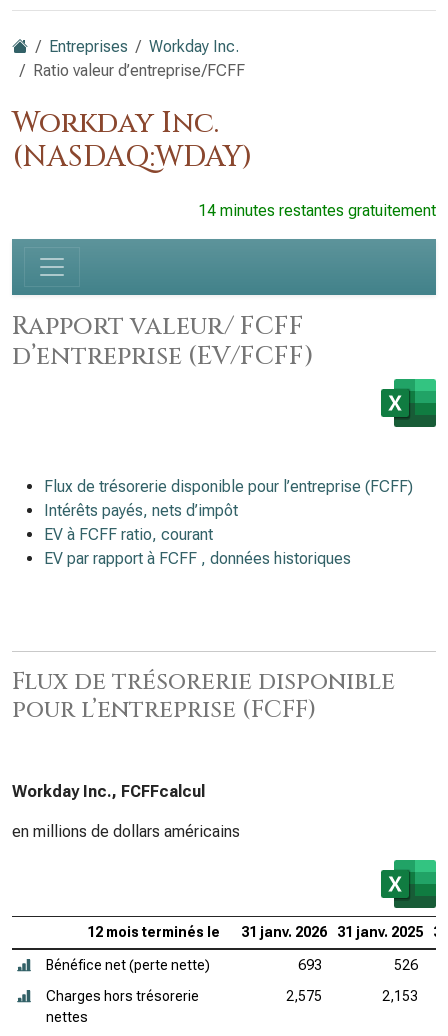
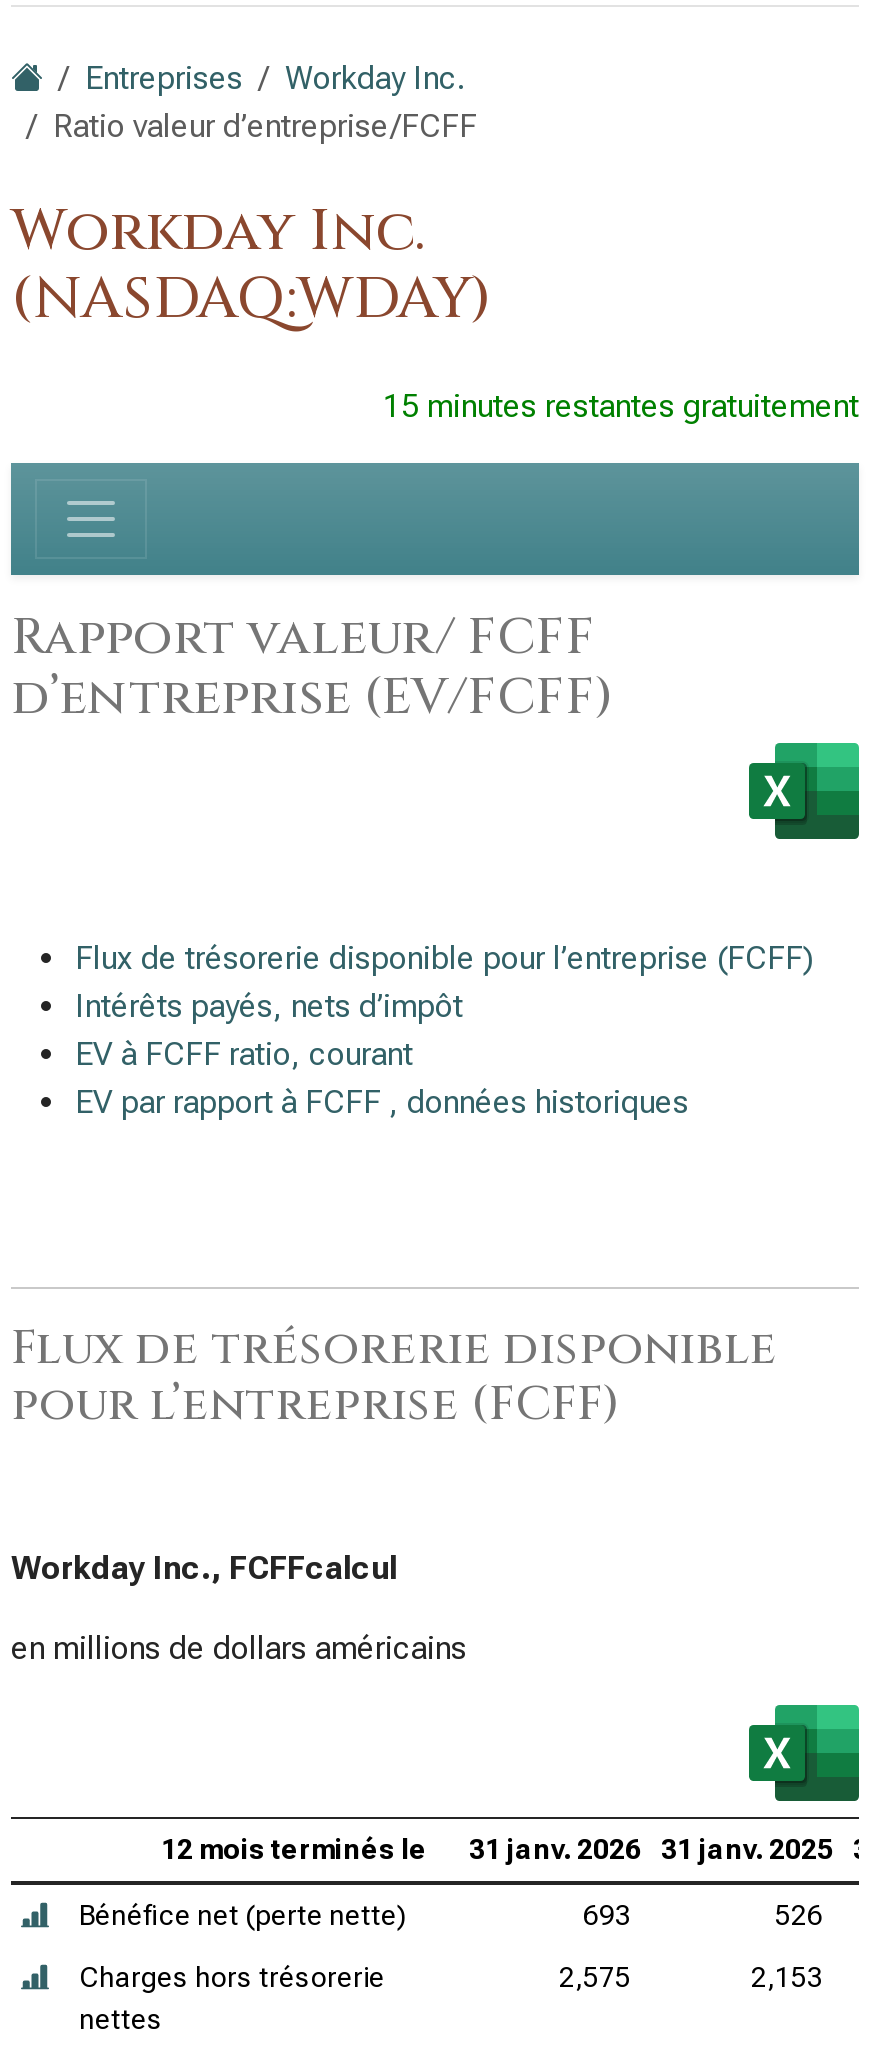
- 14 minutes restantes gratuitement
+ 15 minutes restantes gratuitement
